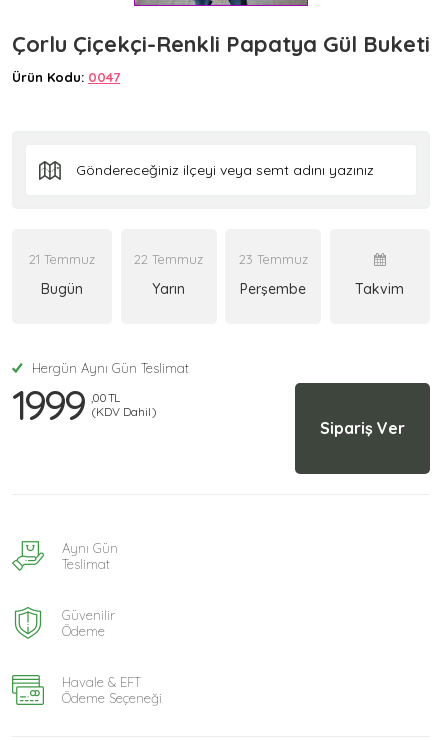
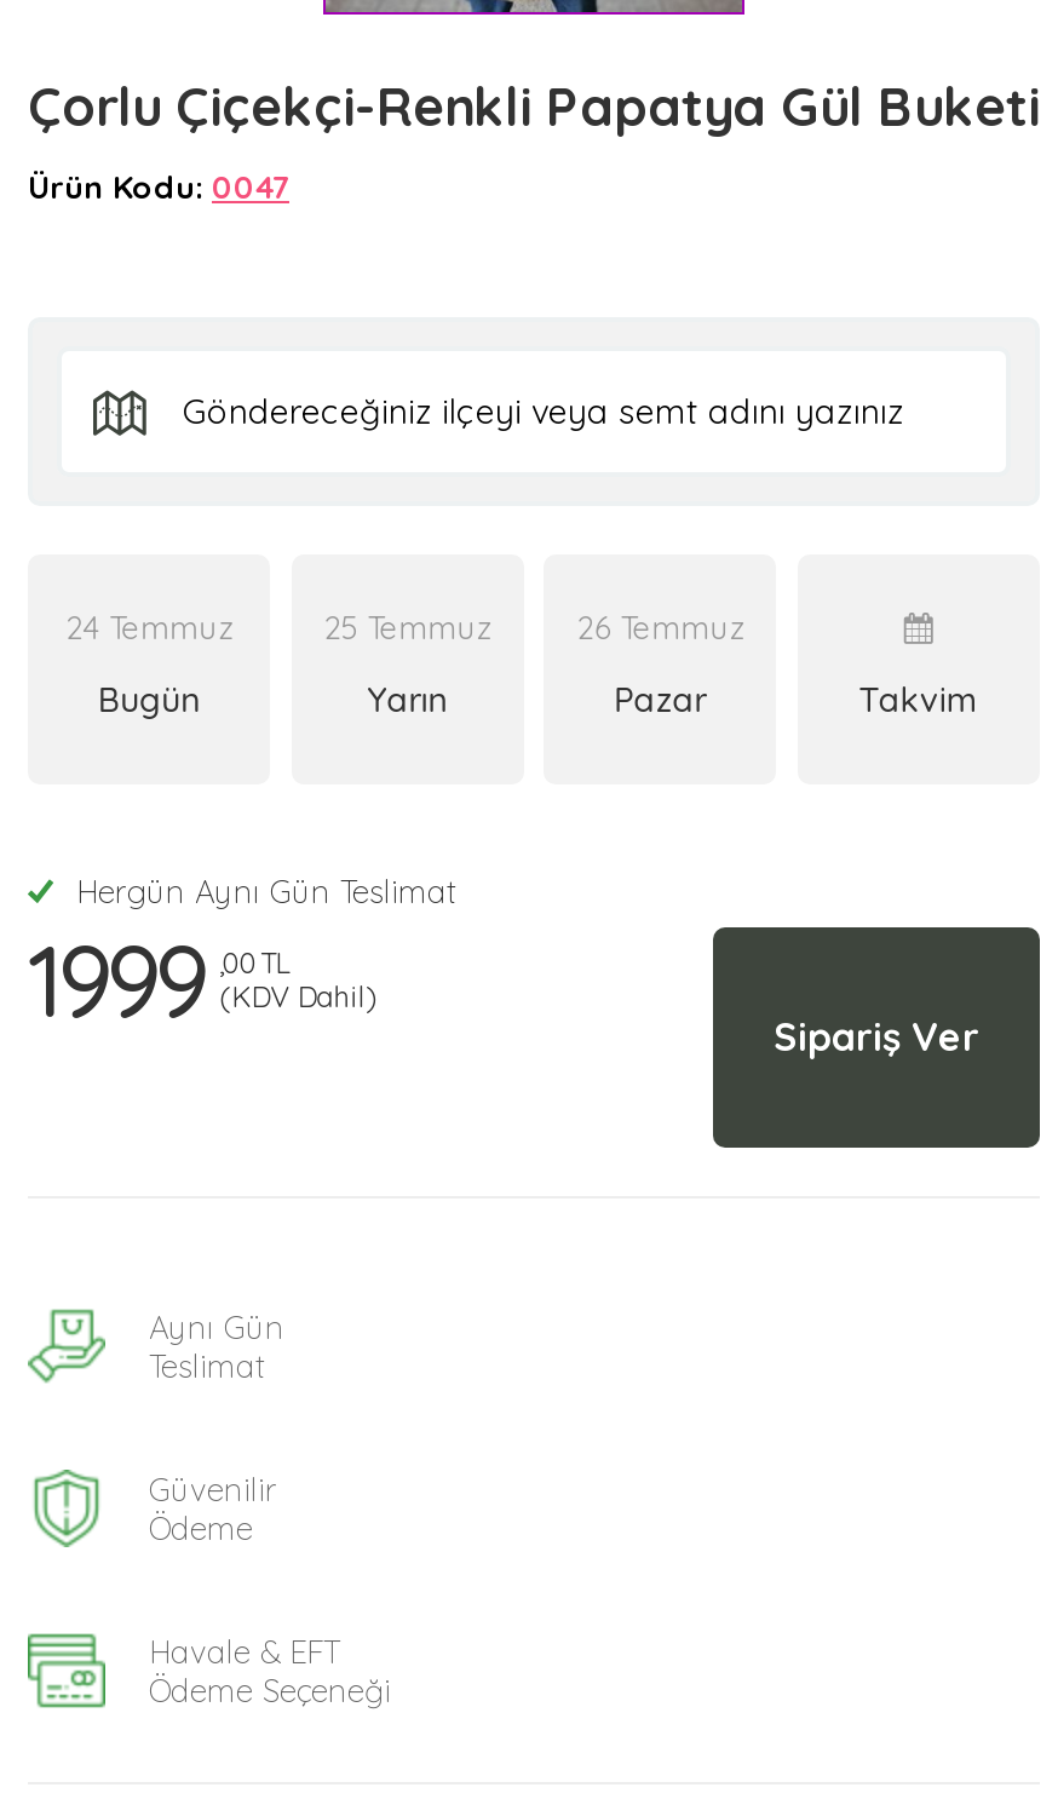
- 21 Temmuz
+ 24 Temmuz

- 22 Temmuz
+ 25 Temmuz

- 23 Temmuz
+ 26 Temmuz

- Perşembe
+ Pazar
